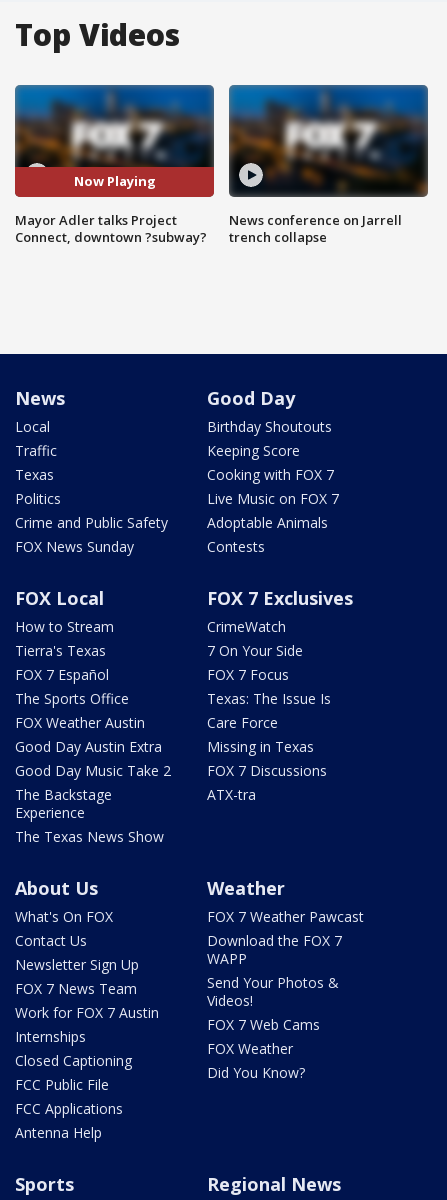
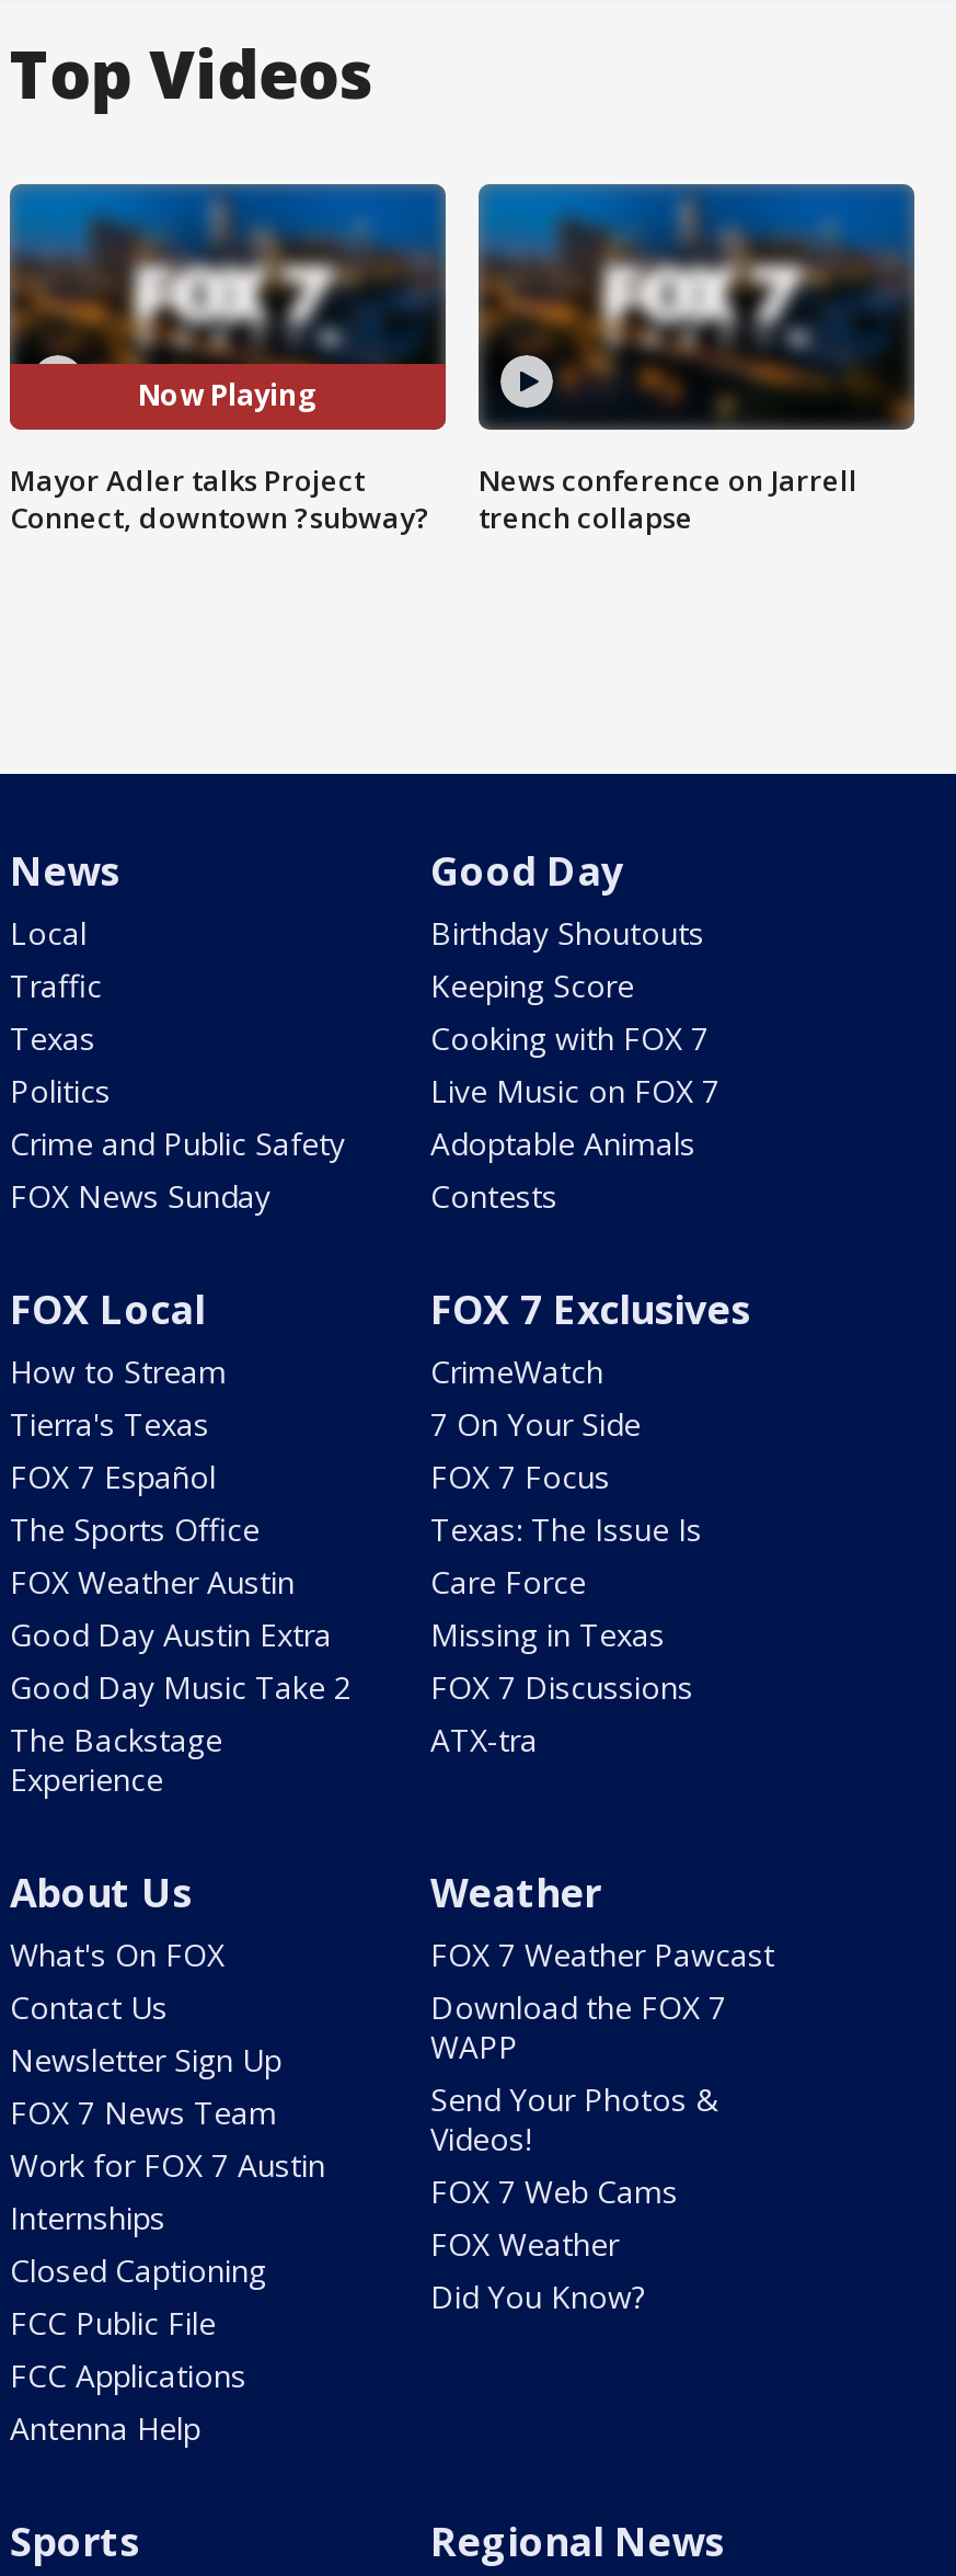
- The Texas News Show
